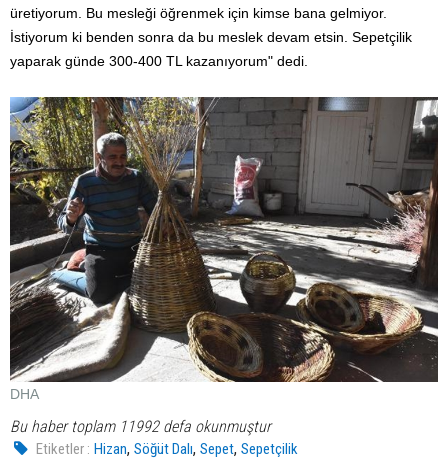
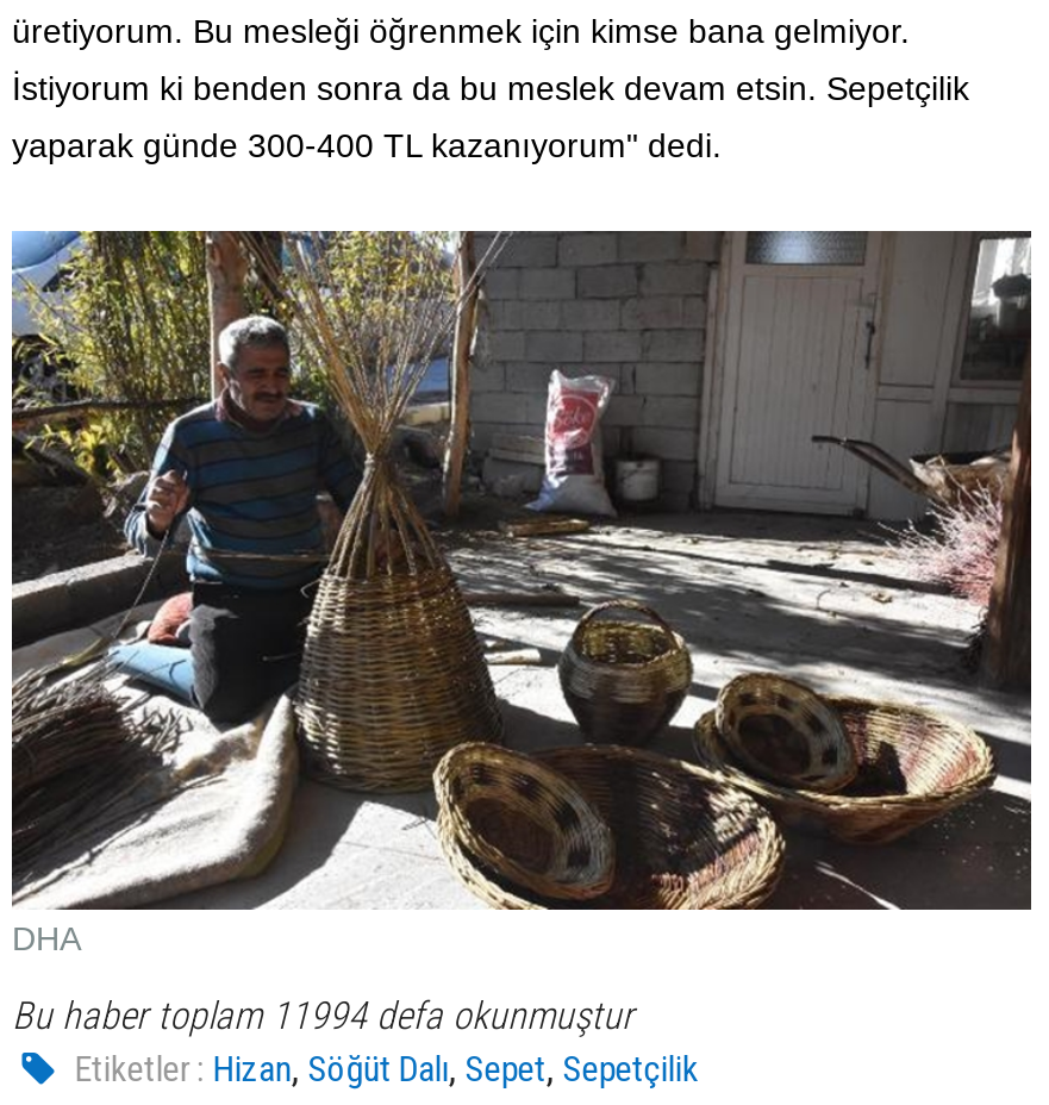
- Bu haber toplam 11992 defa okunmuştur
+ Bu haber toplam 11994 defa okunmuştur
